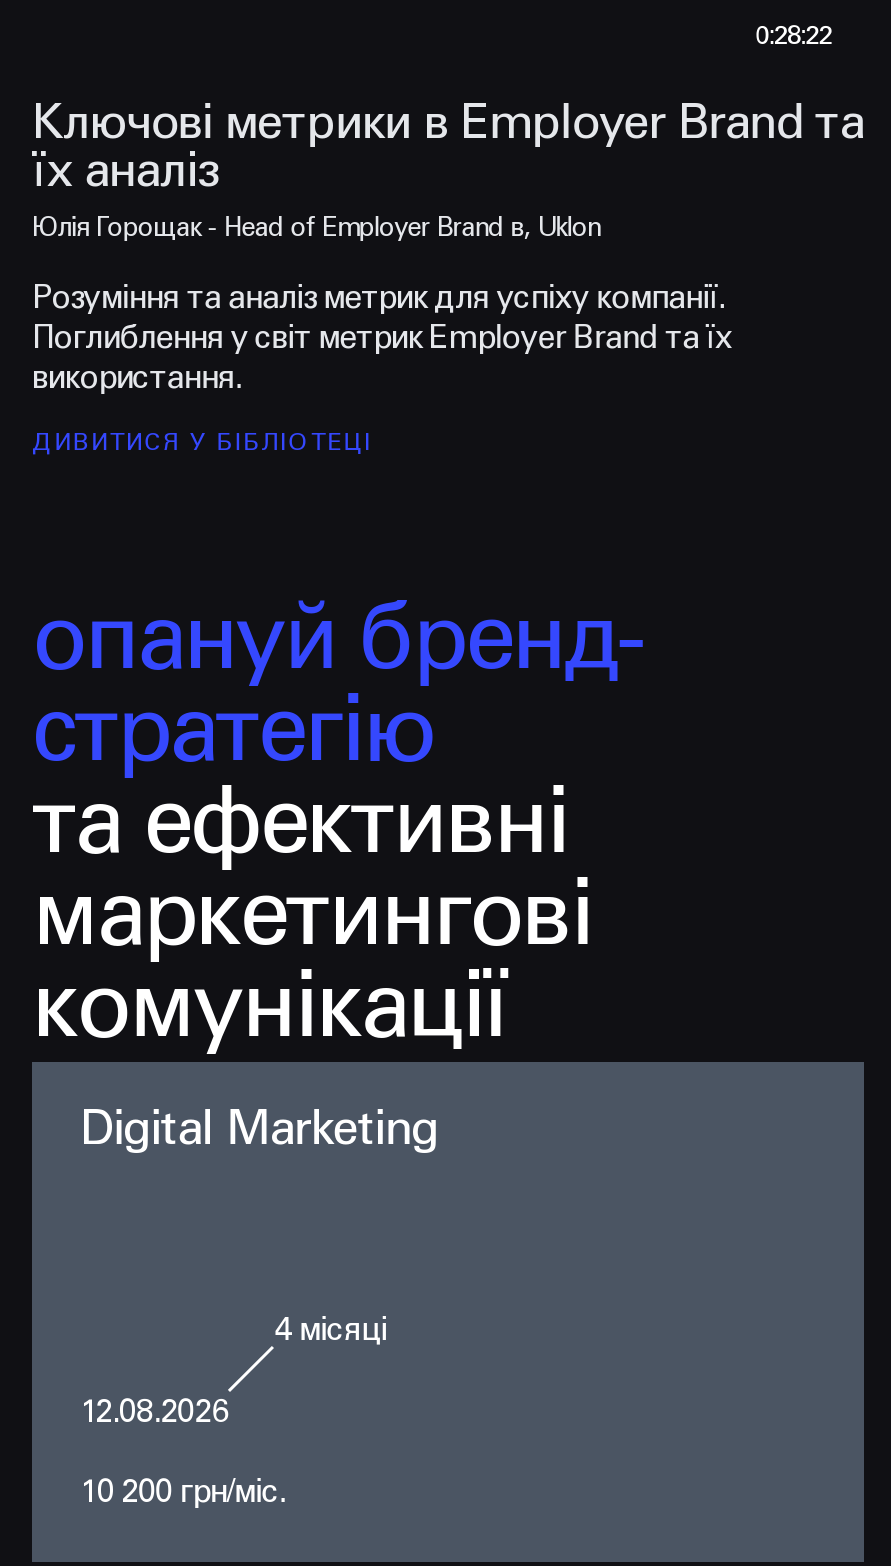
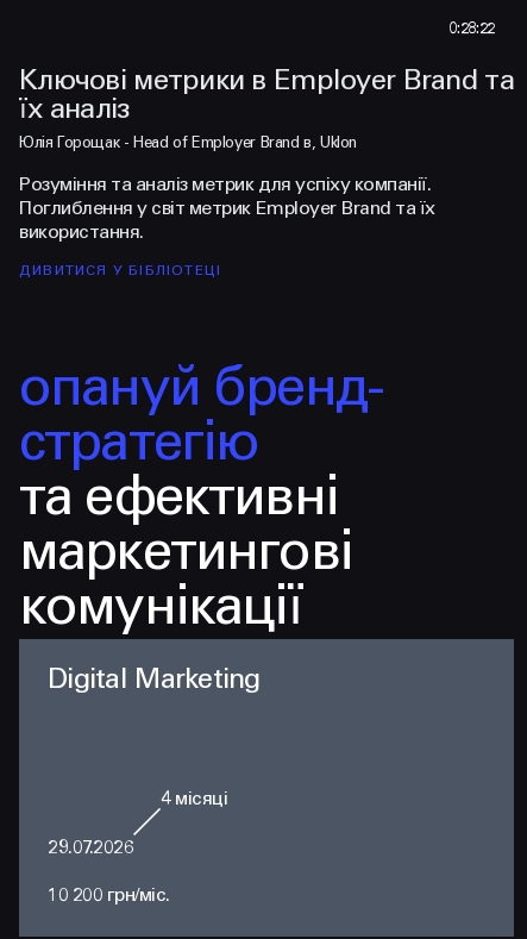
- 12.08.2026
+ 29.07.2026
